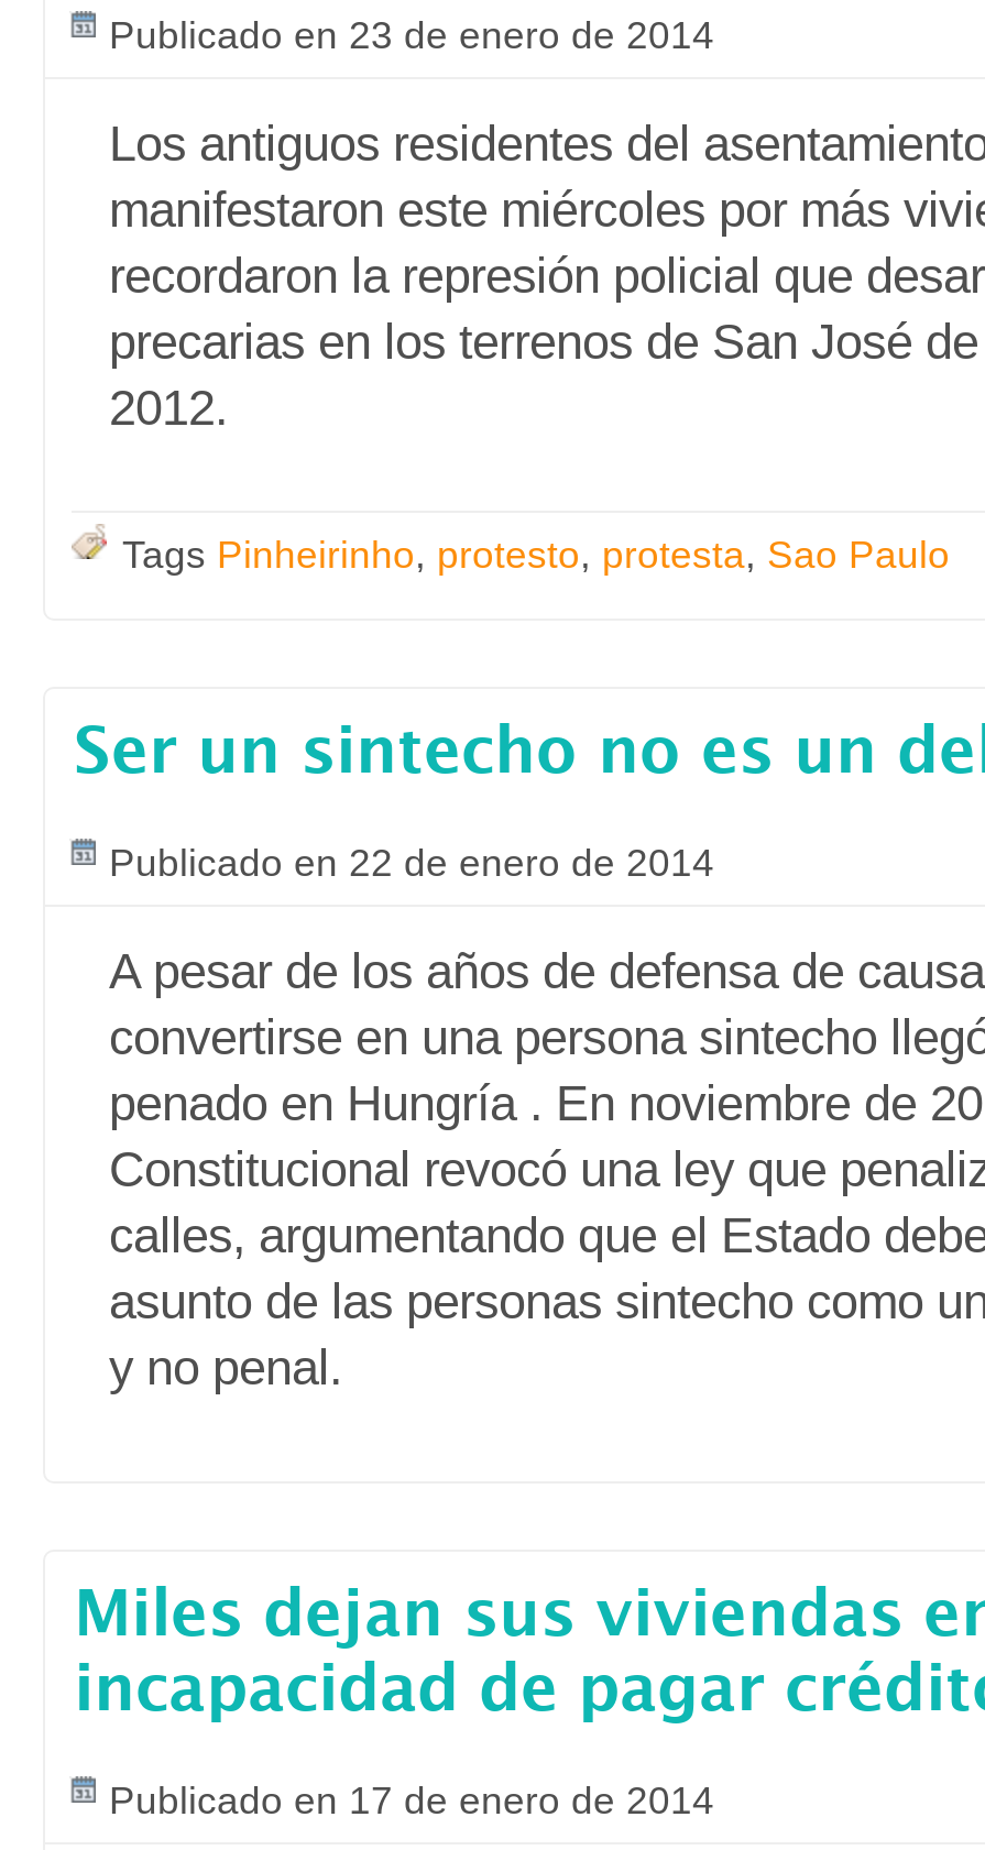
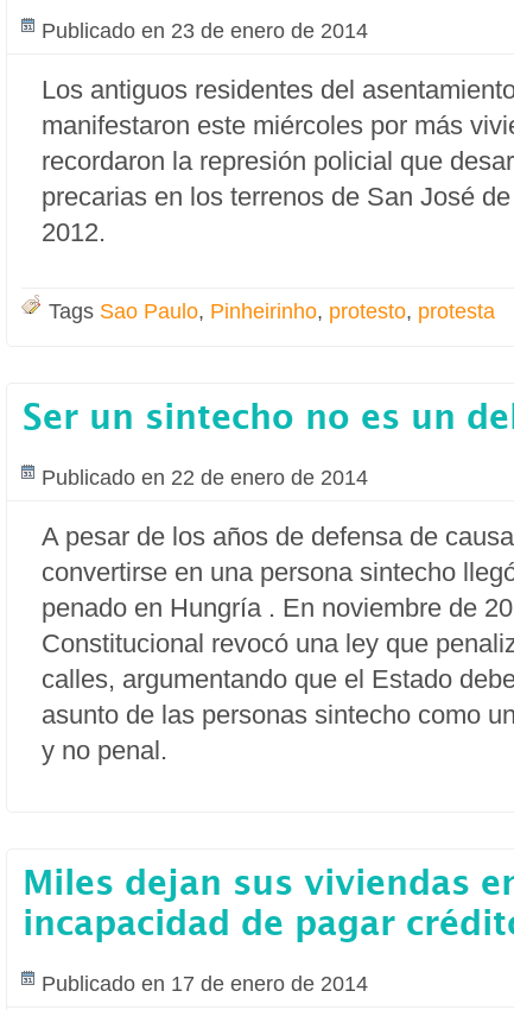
- Tags Pinheirinho, protesto, protesta, Sao Paulo
+ Tags Sao Paulo, Pinheirinho, protesto, protesta
